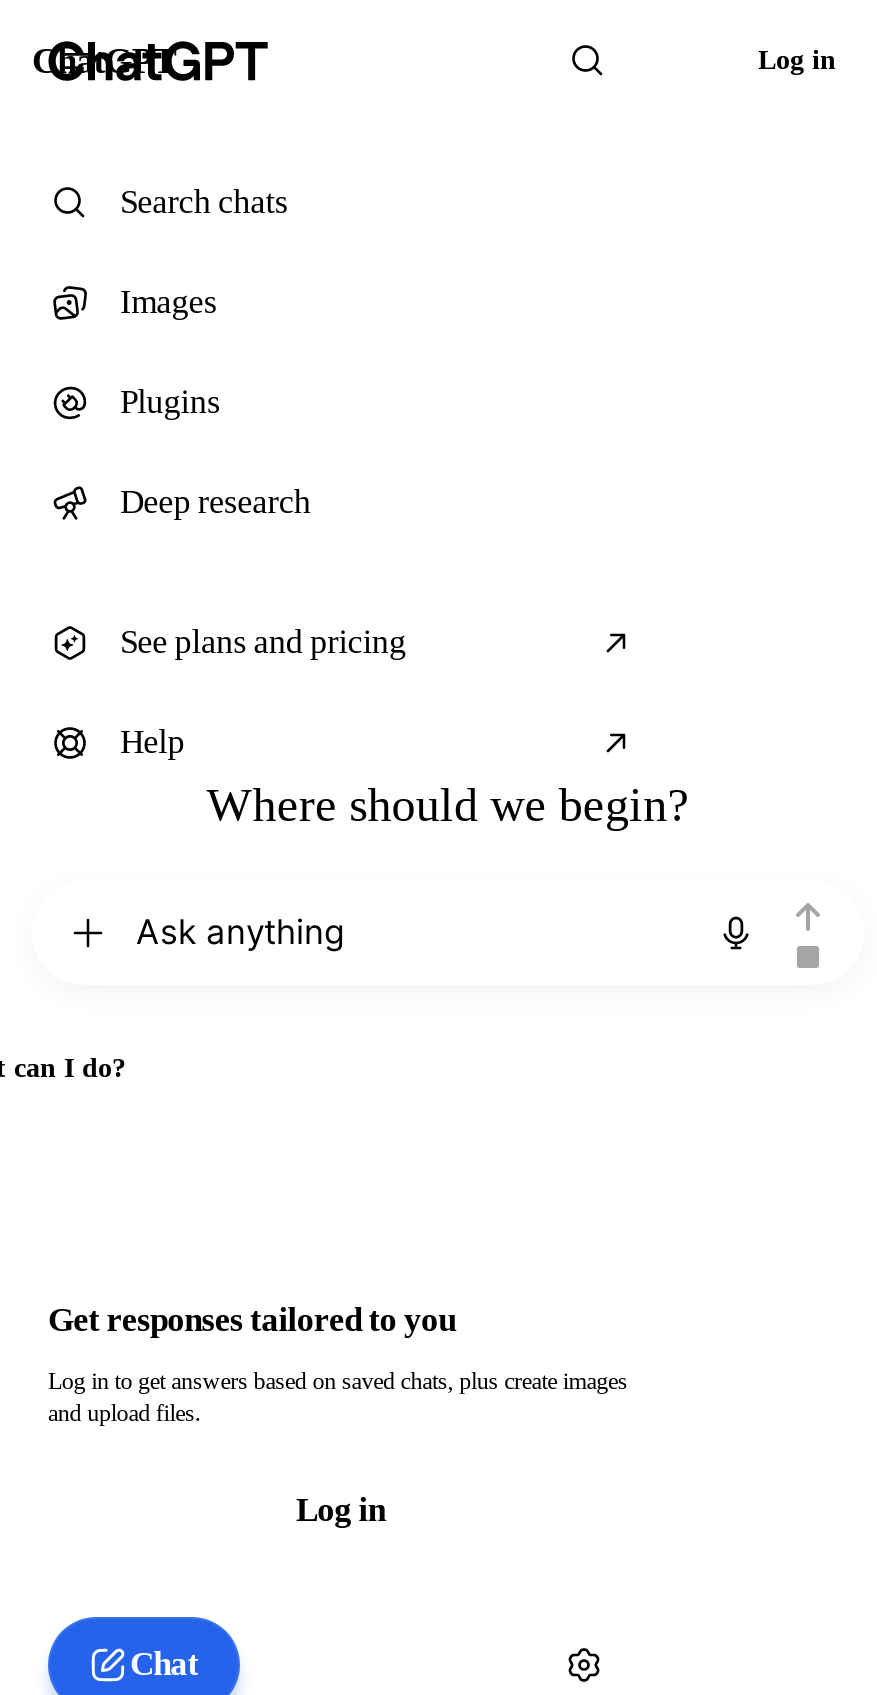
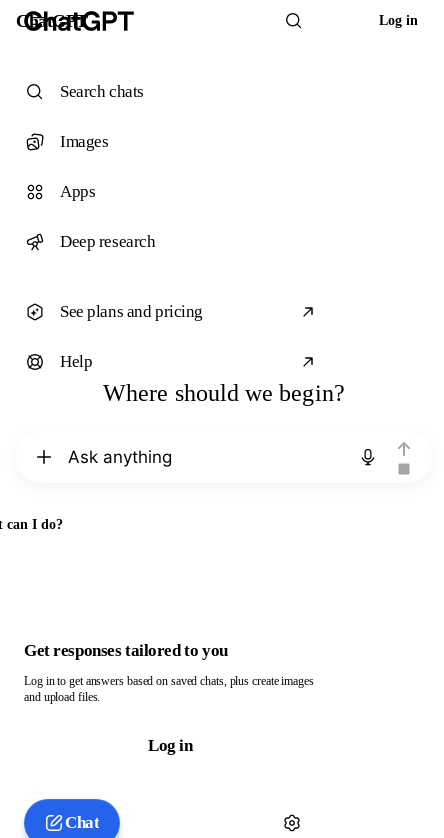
- Plugins
+ Apps
